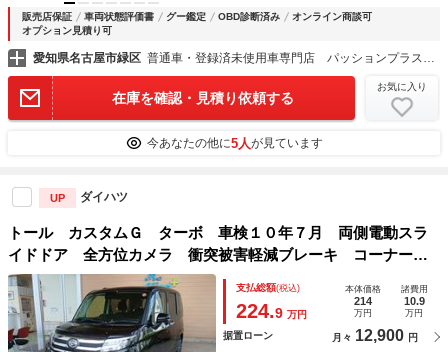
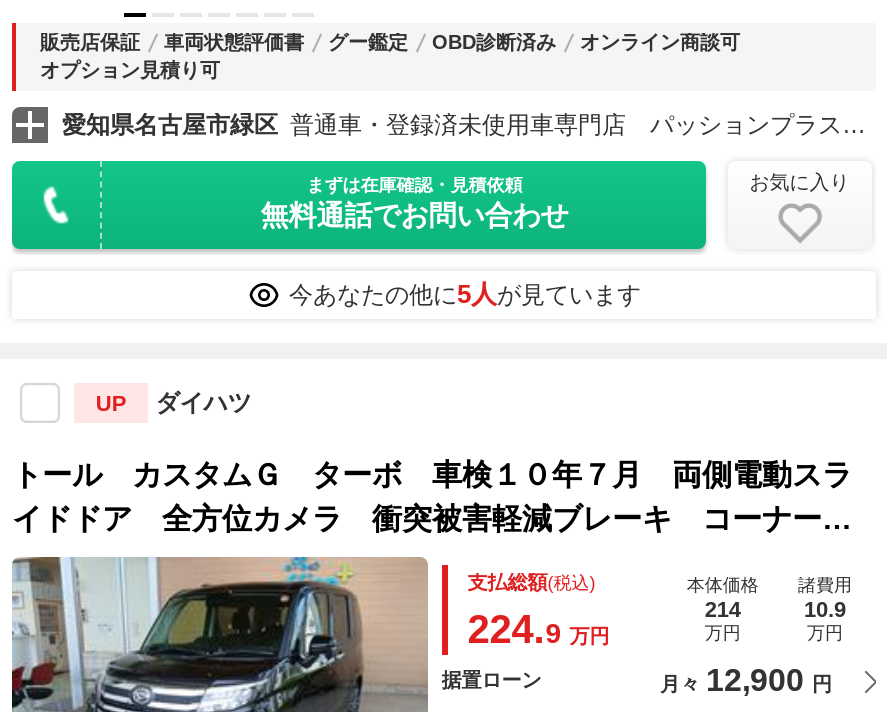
- 在庫を確認・見積り依頼する
+ まずは在庫確認・見積依頼
+ 無料通話でお問い合わせ
